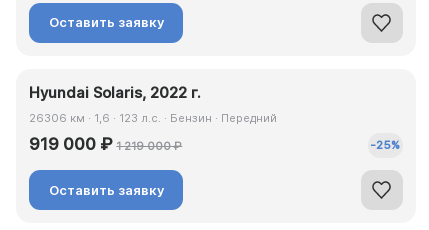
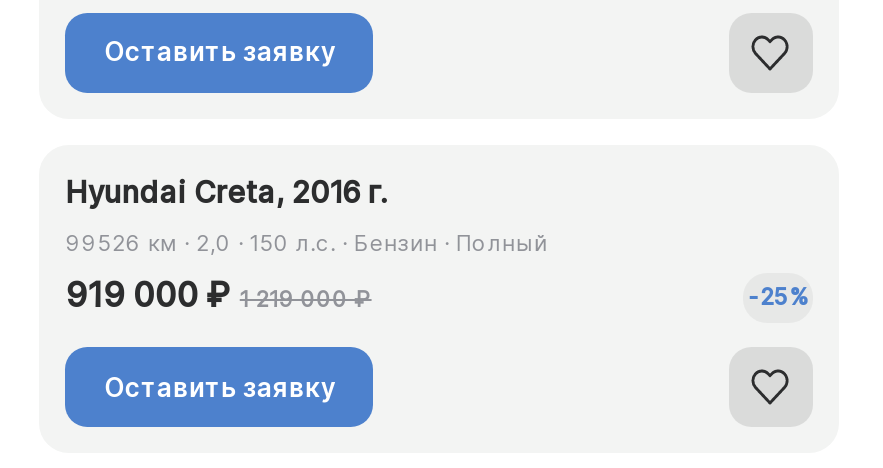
- Hyundai Solaris, 2022 г.
+ Hyundai Creta, 2016 г.

- 26306 км · 1,6 · 123 л.с. · Бензин · Передний
+ 99526 км · 2,0 · 150 л.с. · Бензин · Полный
